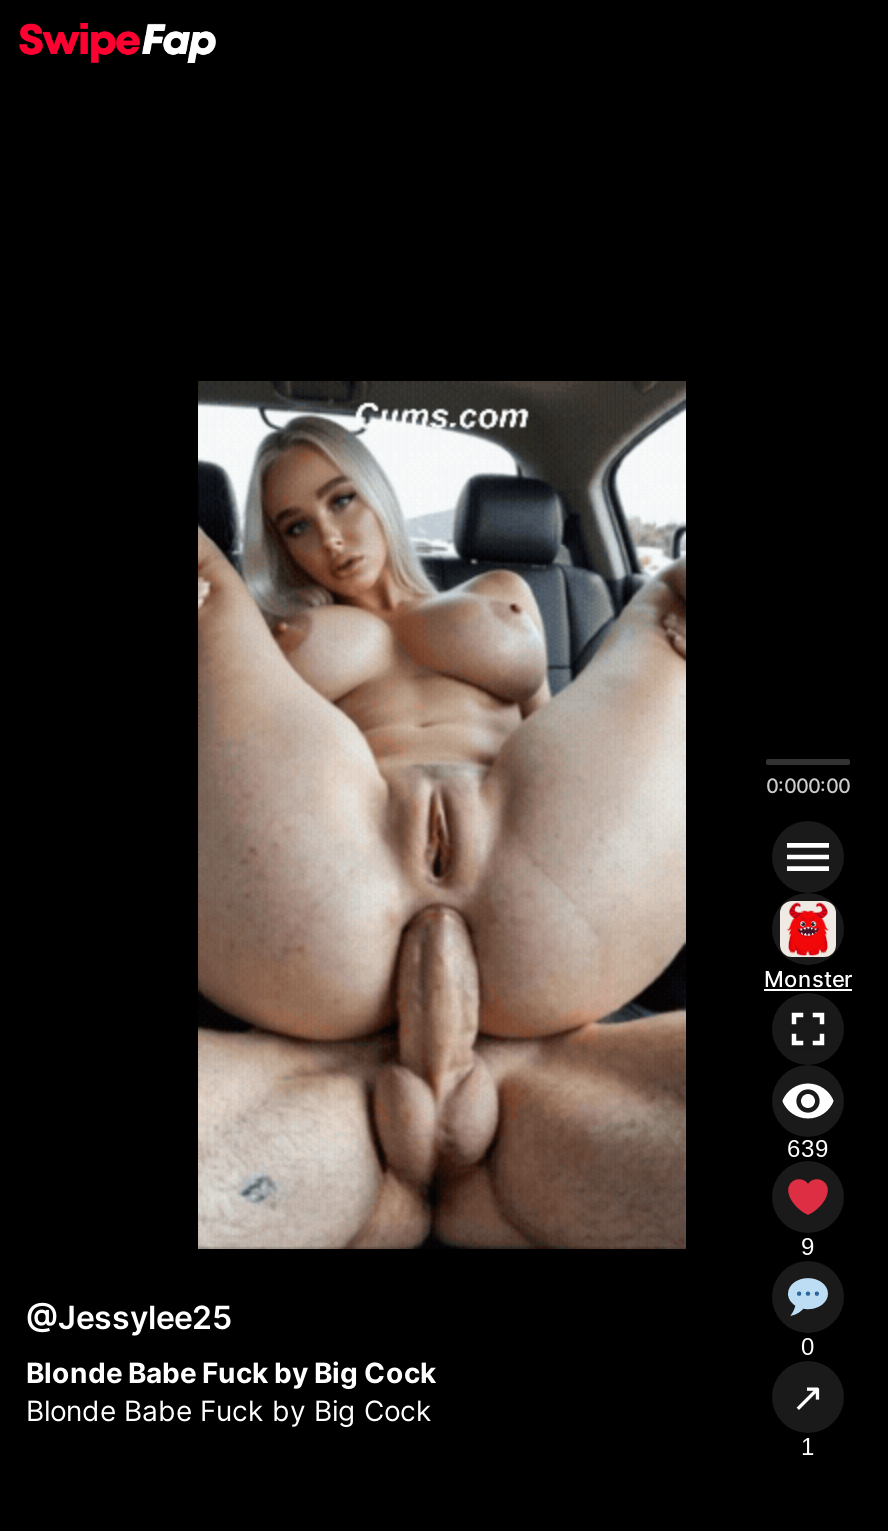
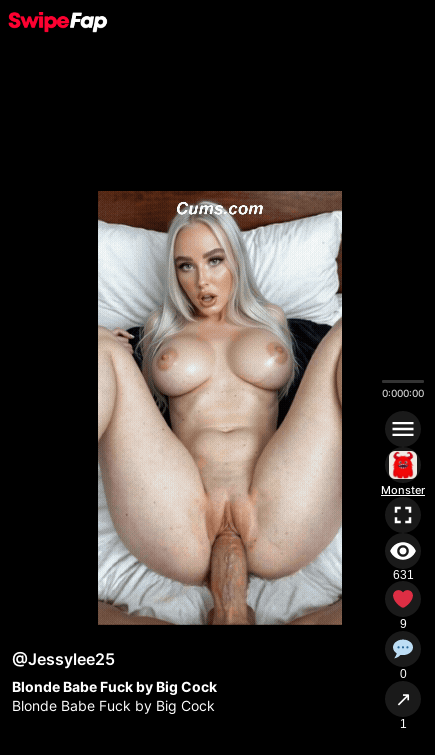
- [image]
+ [image]

- 639
+ 631
